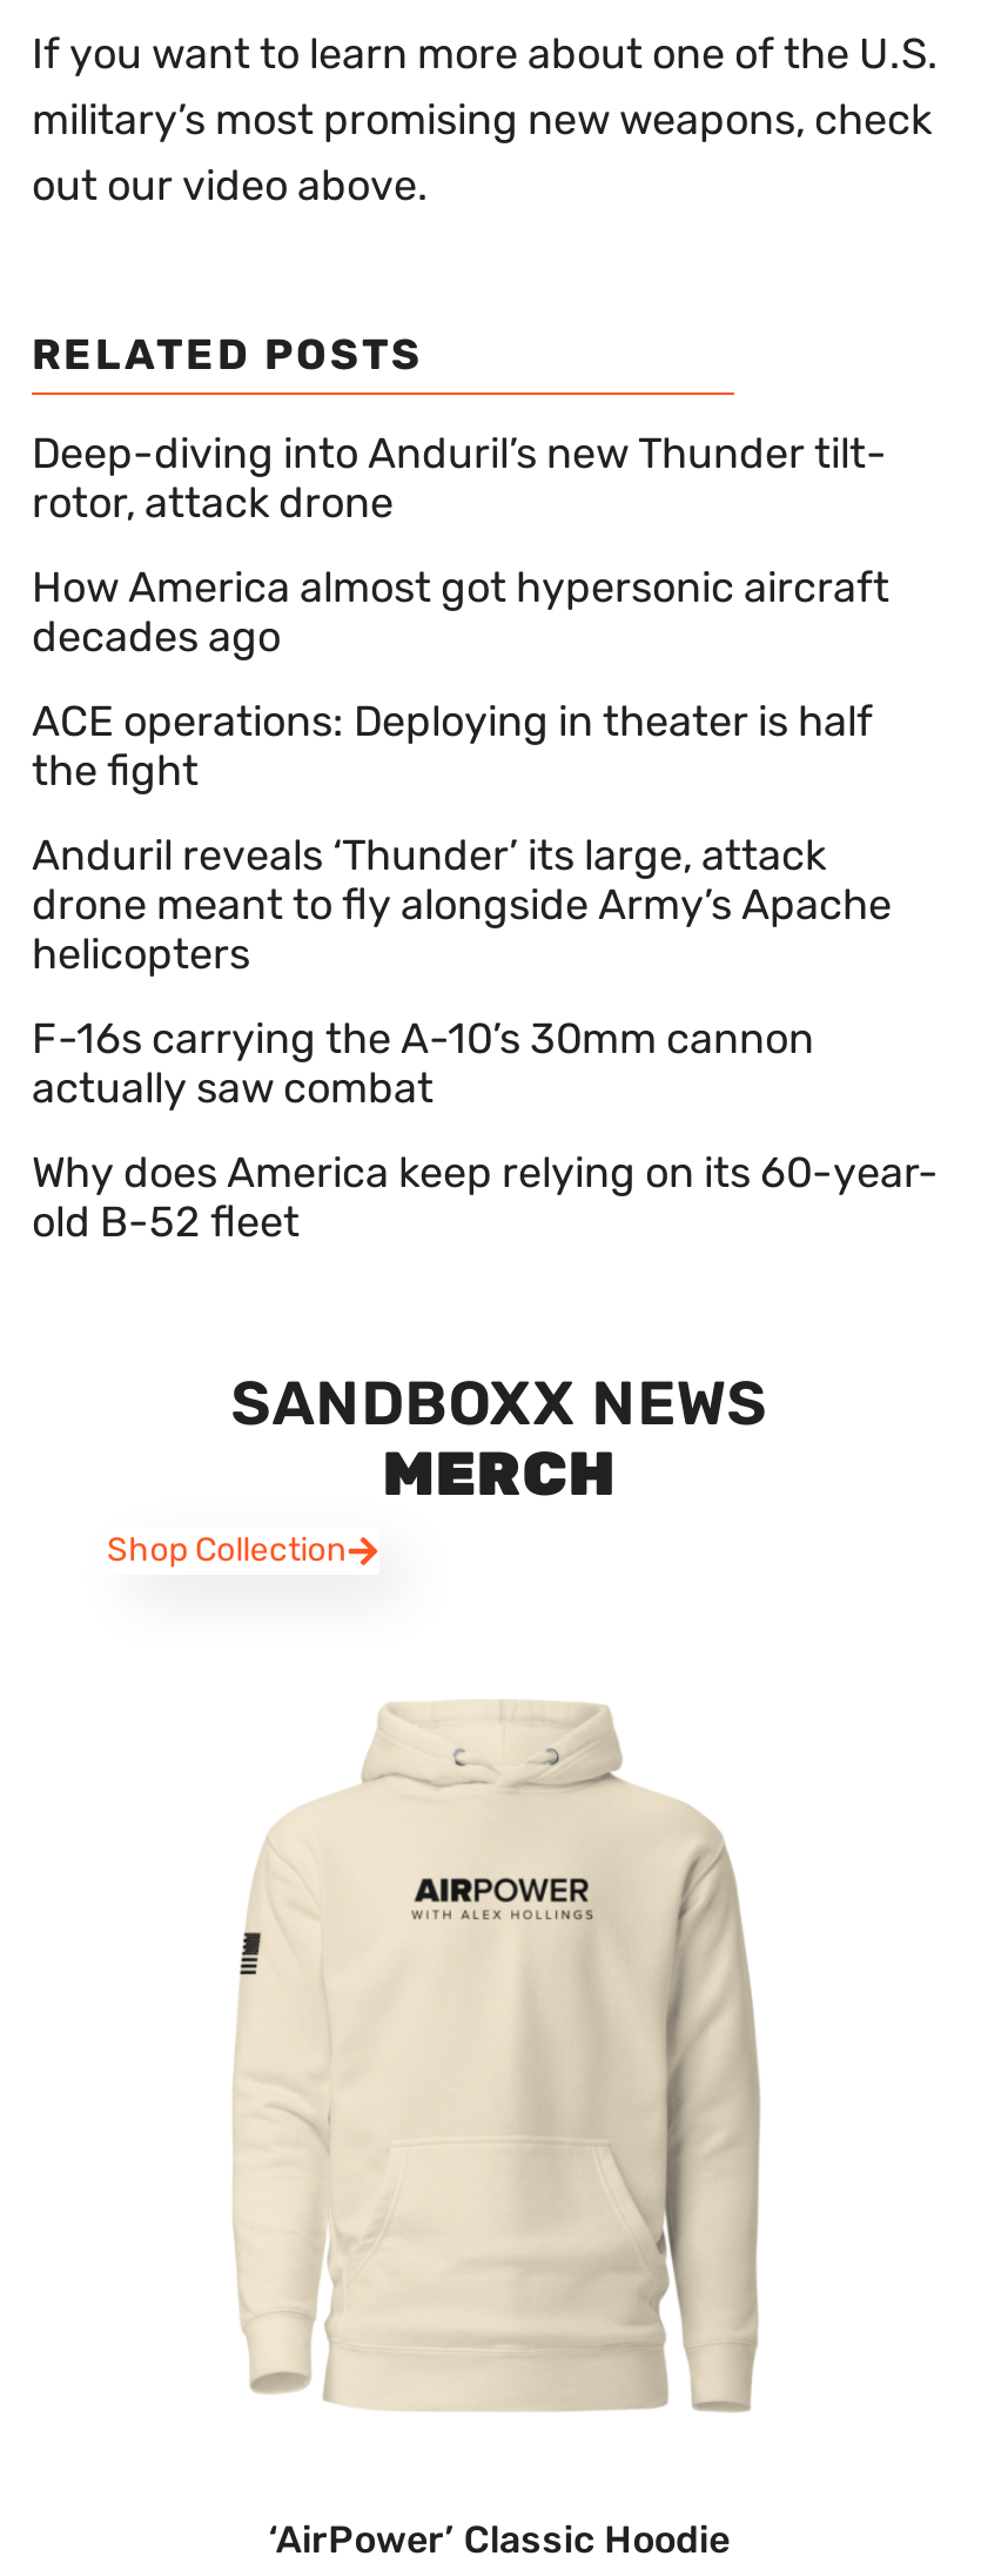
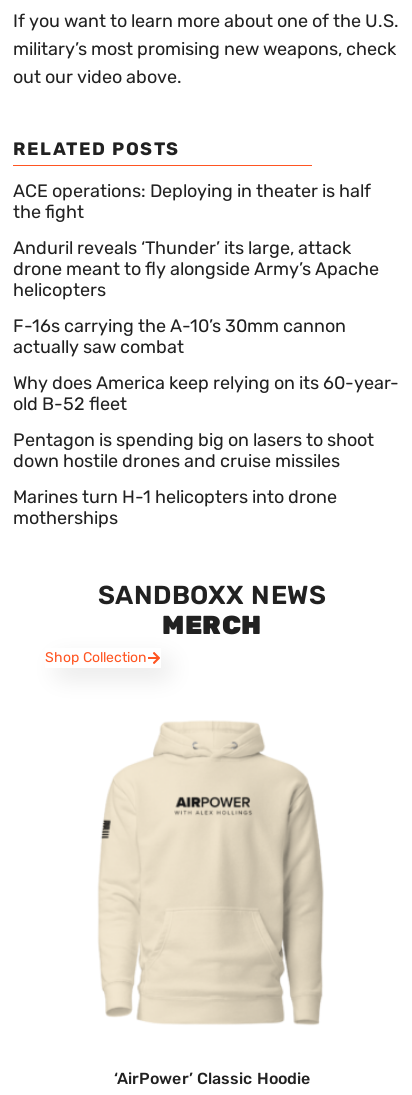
- Deep-diving into Anduril’s new Thunder tilt-
- rotor, attack drone
- How America almost got hypersonic aircraft
- decades ago

moved up: ACE operations: Deploying in theater is half | the fight | Anduril reveals ‘Thunder’ its large, attack | ... | Why does America keep relying on its 60-year- | old B-52 fleet

+ Pentagon is spending big on lasers to shoot
+ down hostile drones and cruise missiles
+ Marines turn H-1 helicopters into drone
+ motherships
